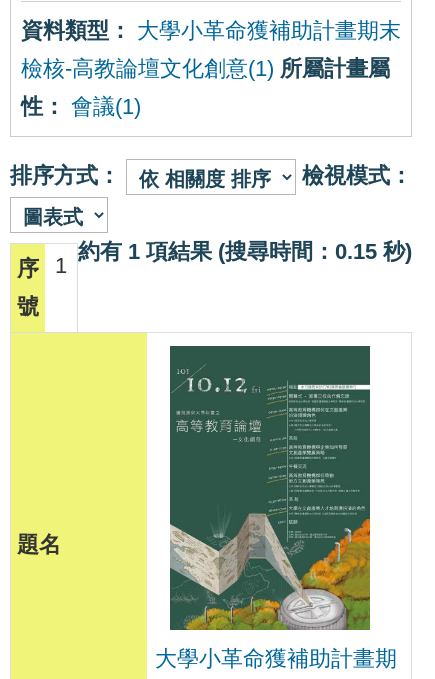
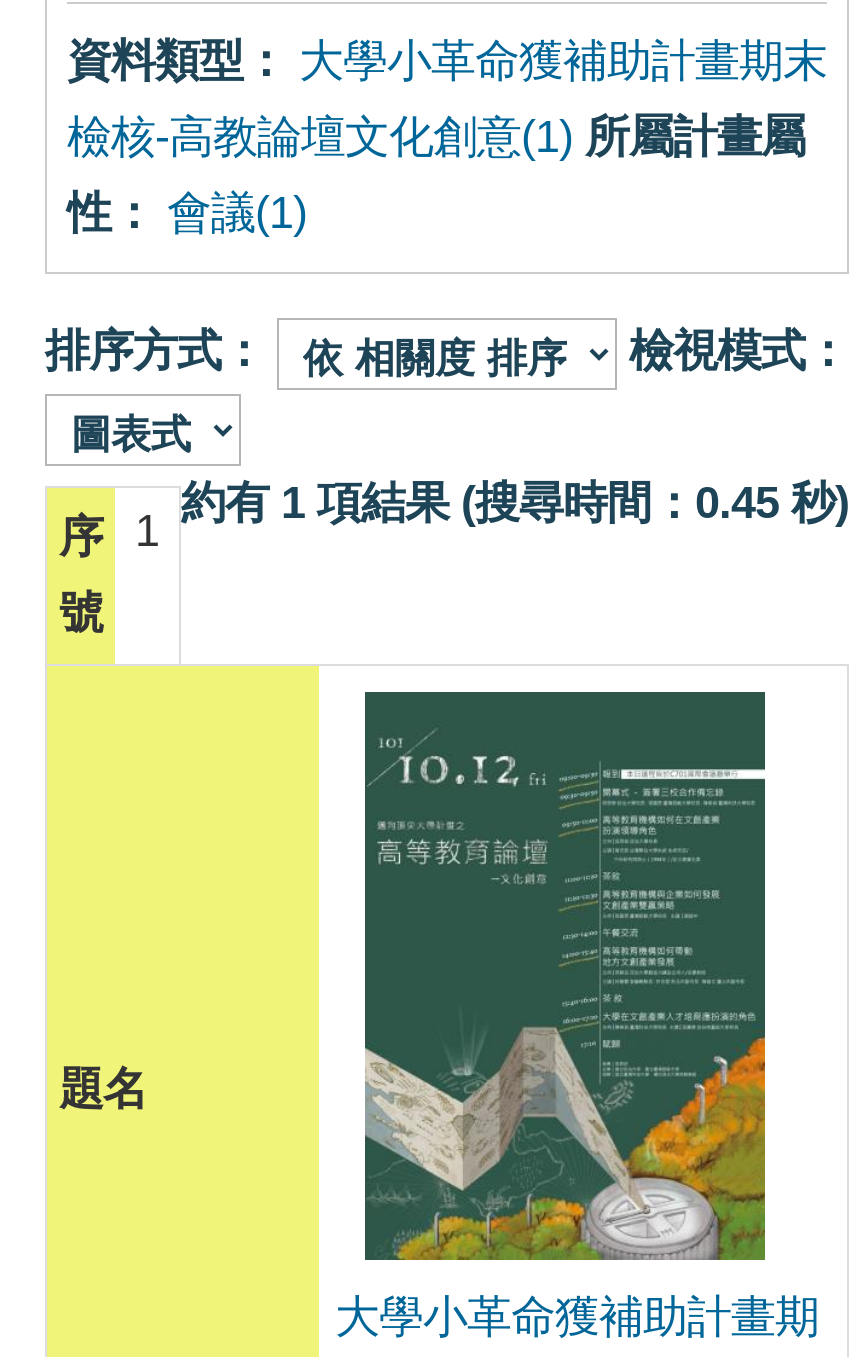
- 約有 1 項結果 (搜尋時間：0.15 秒)
+ 約有 1 項結果 (搜尋時間：0.45 秒)
